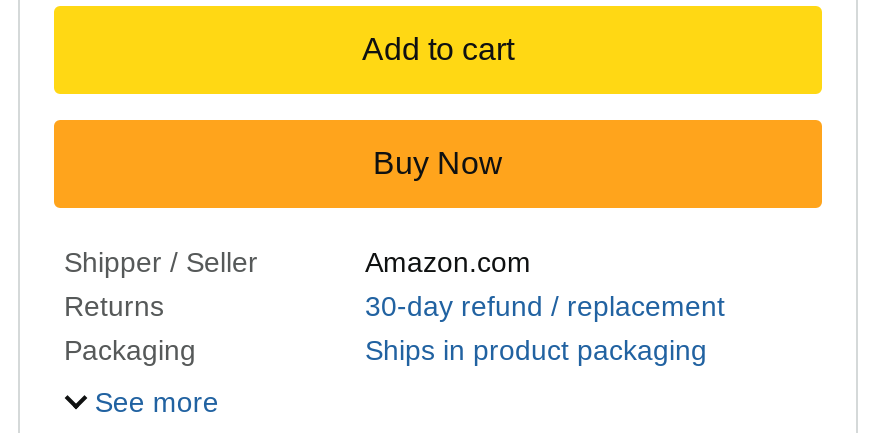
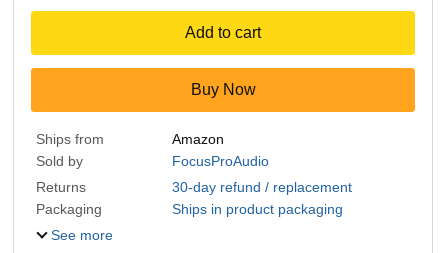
- Shipper / Seller
- Amazon.com
+ Ships from
+ Amazon
+ Sold by
+ FocusProAudio
